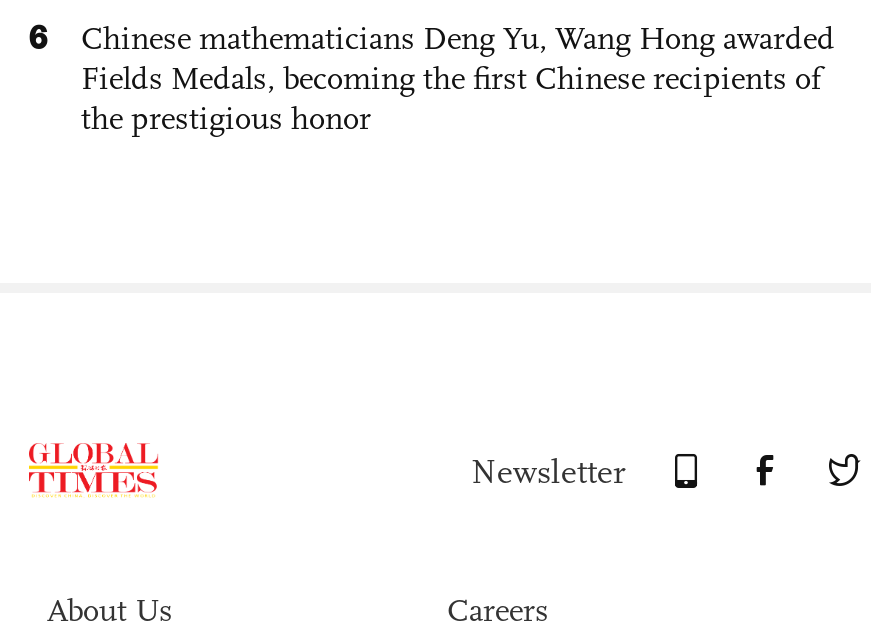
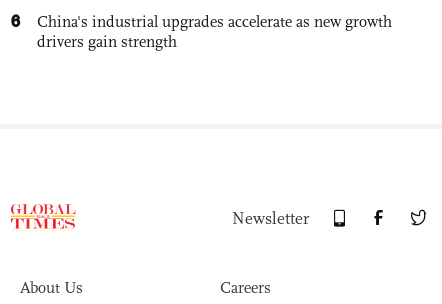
- Chinese mathematicians Deng Yu, Wang Hong awarded
- Fields Medals, becoming the first Chinese recipients of
- the prestigious honor
+ China's industrial upgrades accelerate as new growth
+ drivers gain strength
